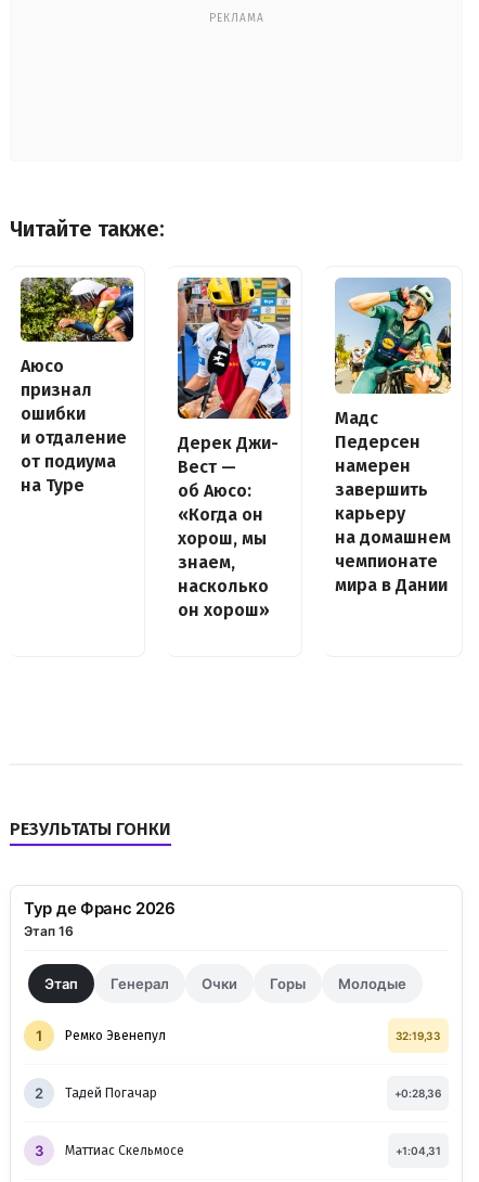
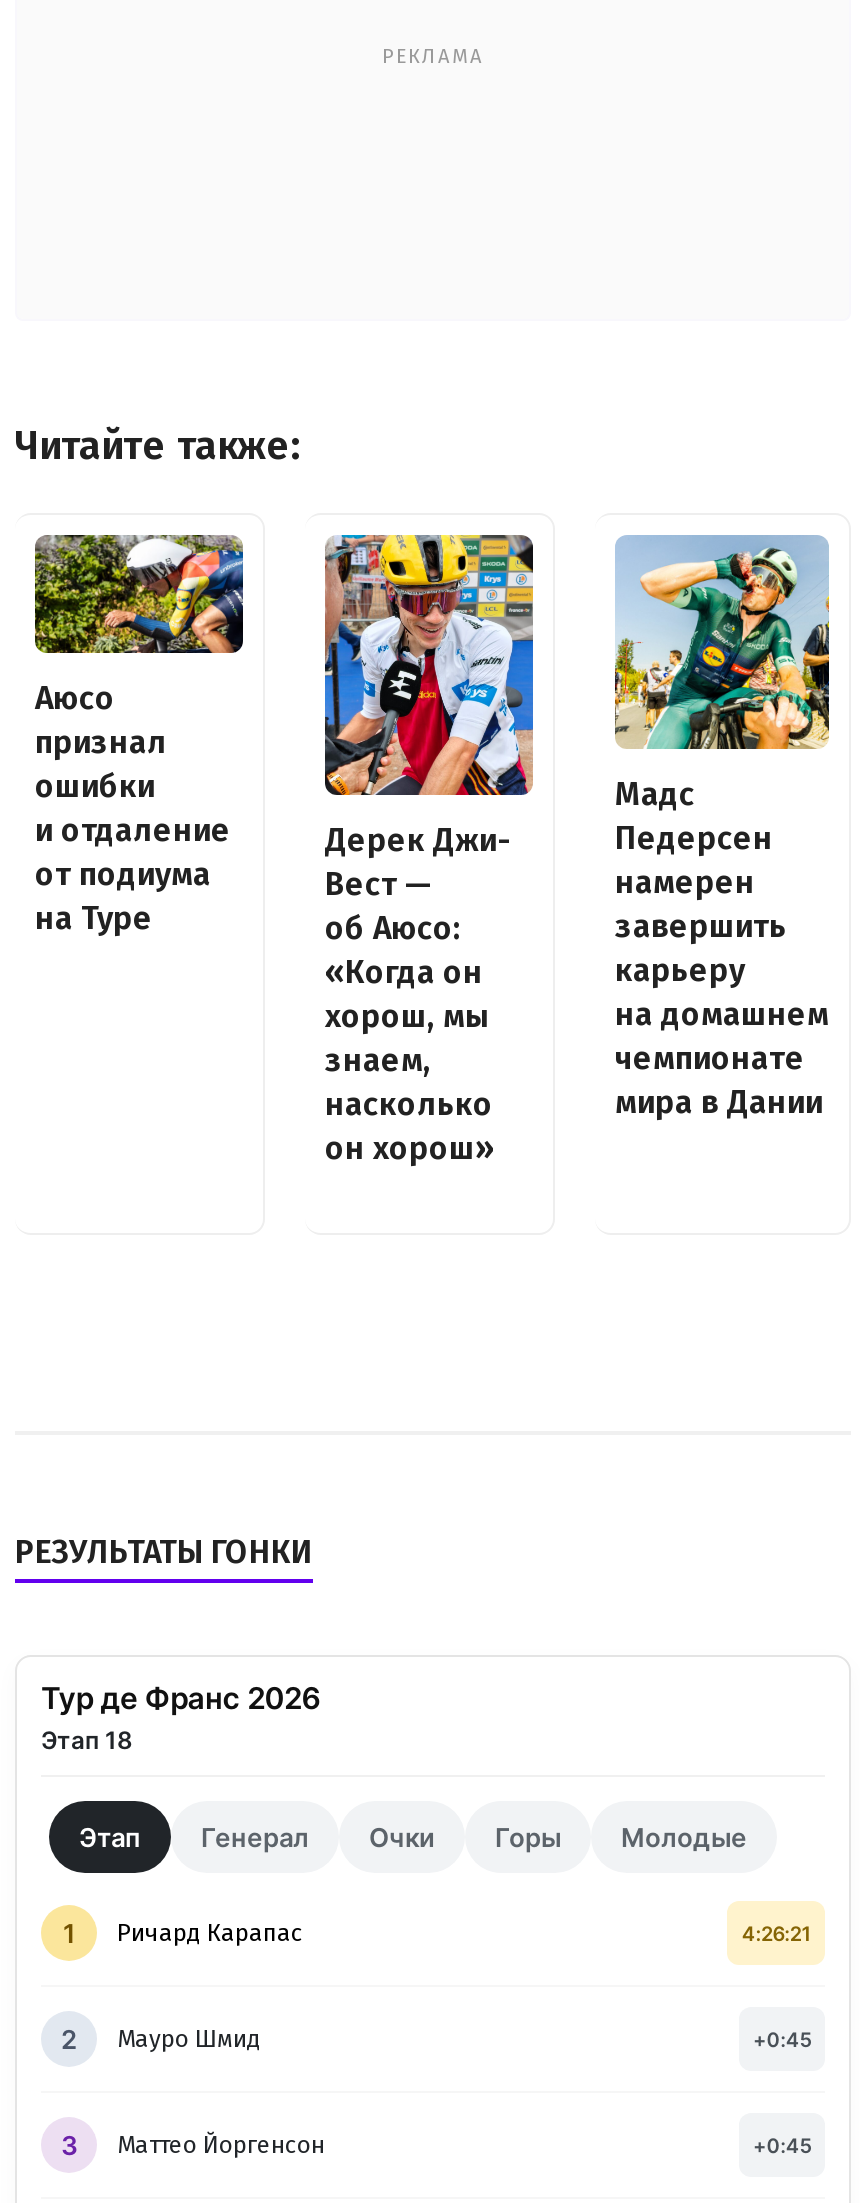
- Этап 16
+ Этап 18

- Ремко Эвенепул
- 32:19,33
+ Ричард Карапас
+ 4:26:21

- Тадей Погачар
- +0:28,36
+ Мауро Шмид
+ +0:45

- Маттиас Скельмосе
- +1:04,31
+ Маттео Йоргенсон
+ +0:45
